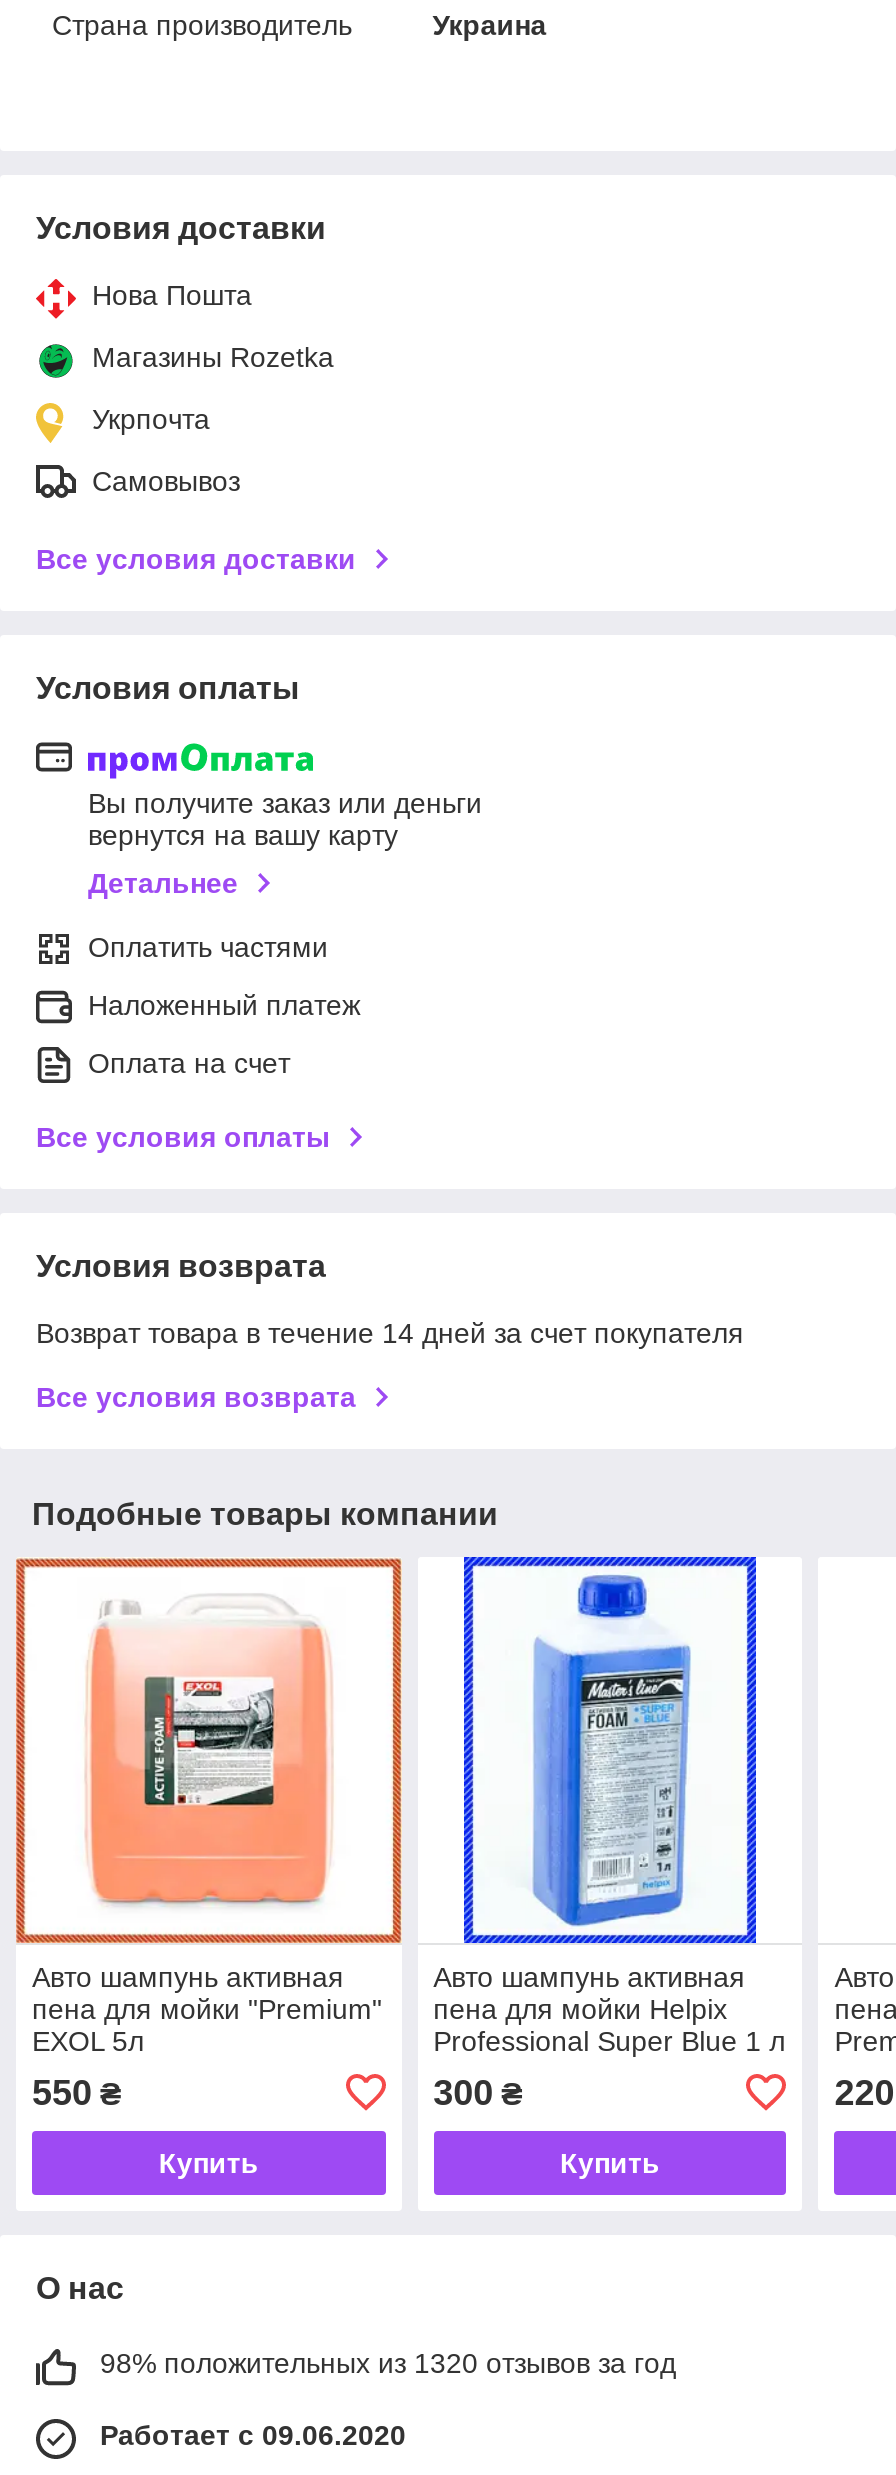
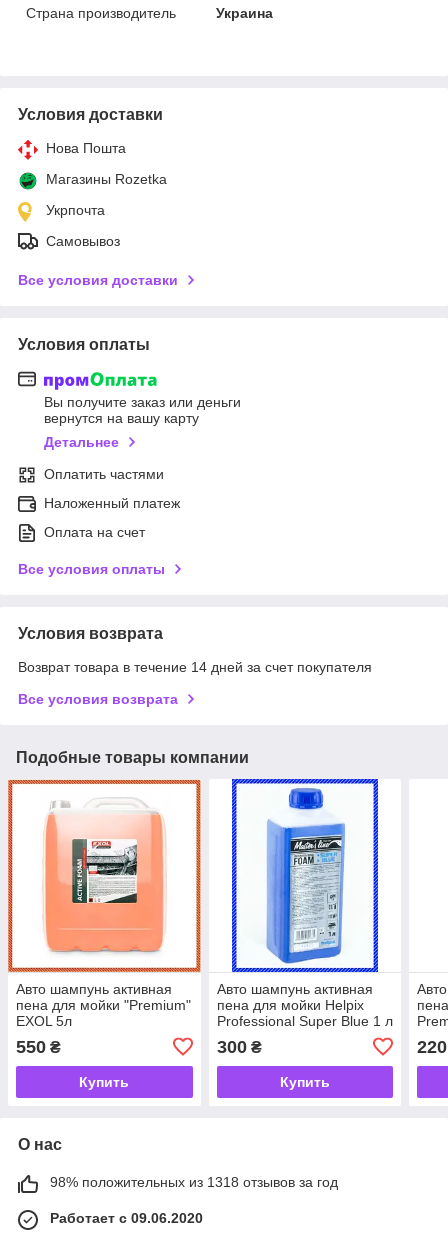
- 98% положительных из 1320 отзывов за год
+ 98% положительных из 1318 отзывов за год
